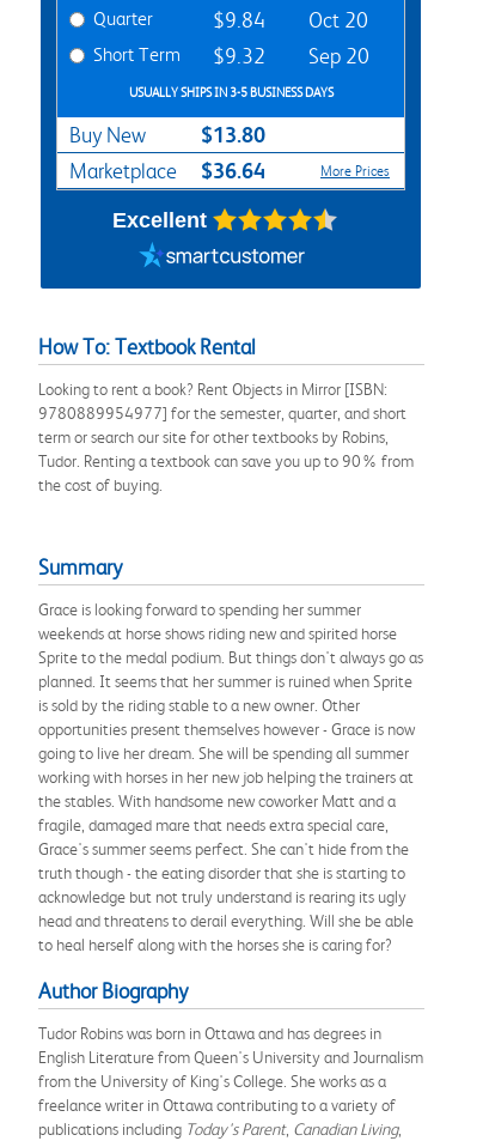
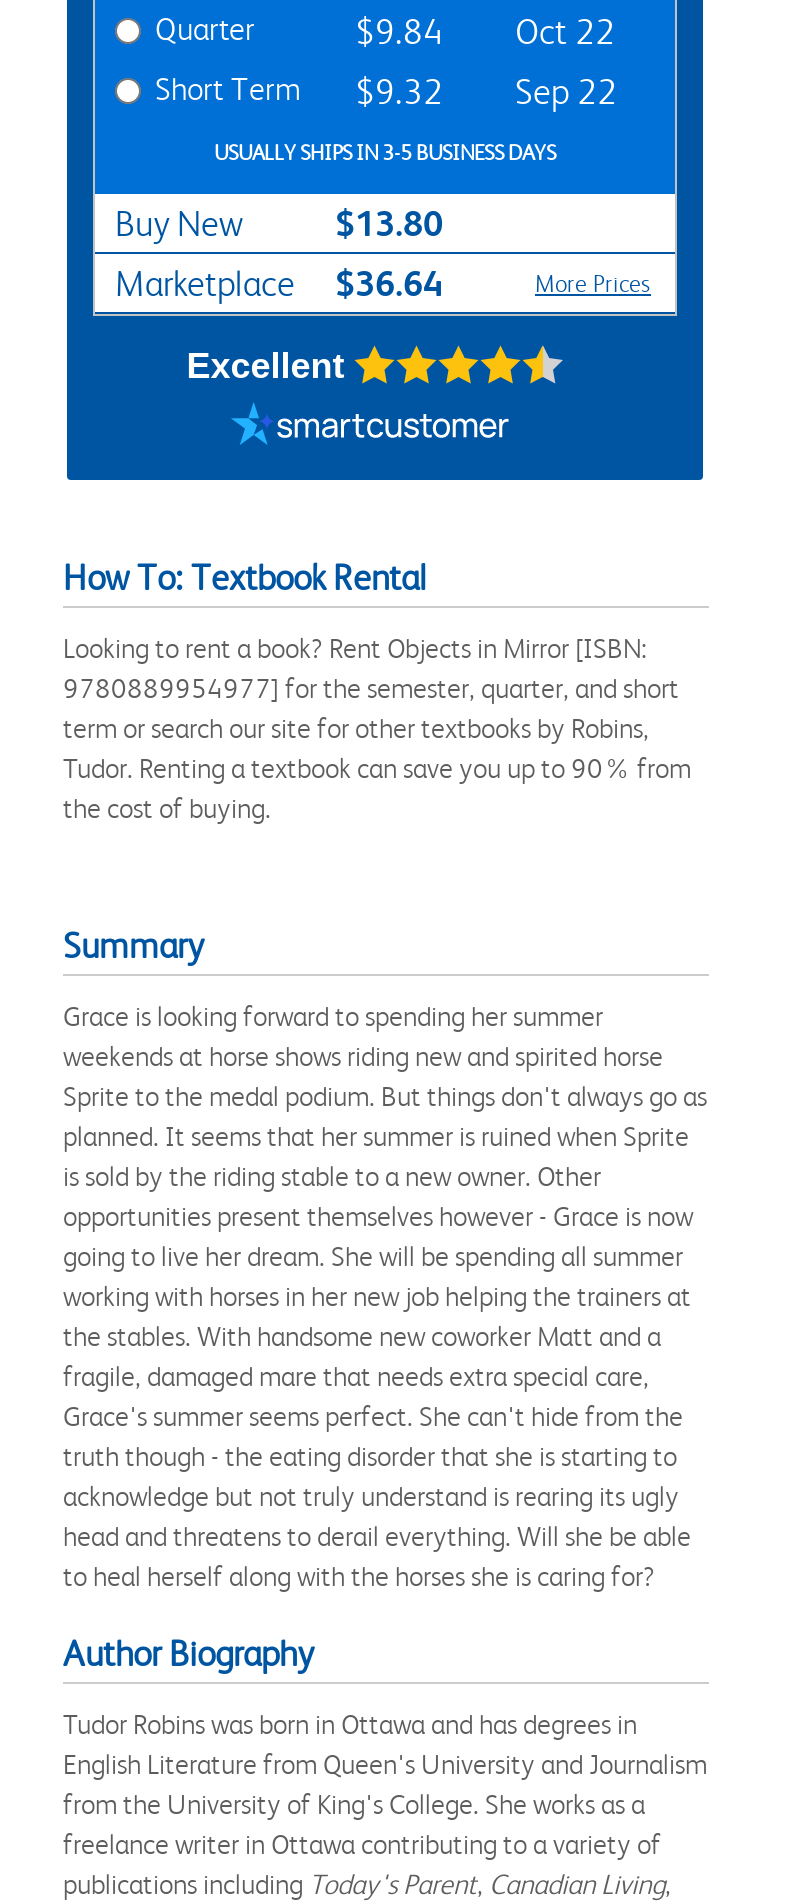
- $9.84 Oct 20
+ $9.84 Oct 22

- Short Term $9.32 Sep 20
+ Short Term $9.32 Sep 22
